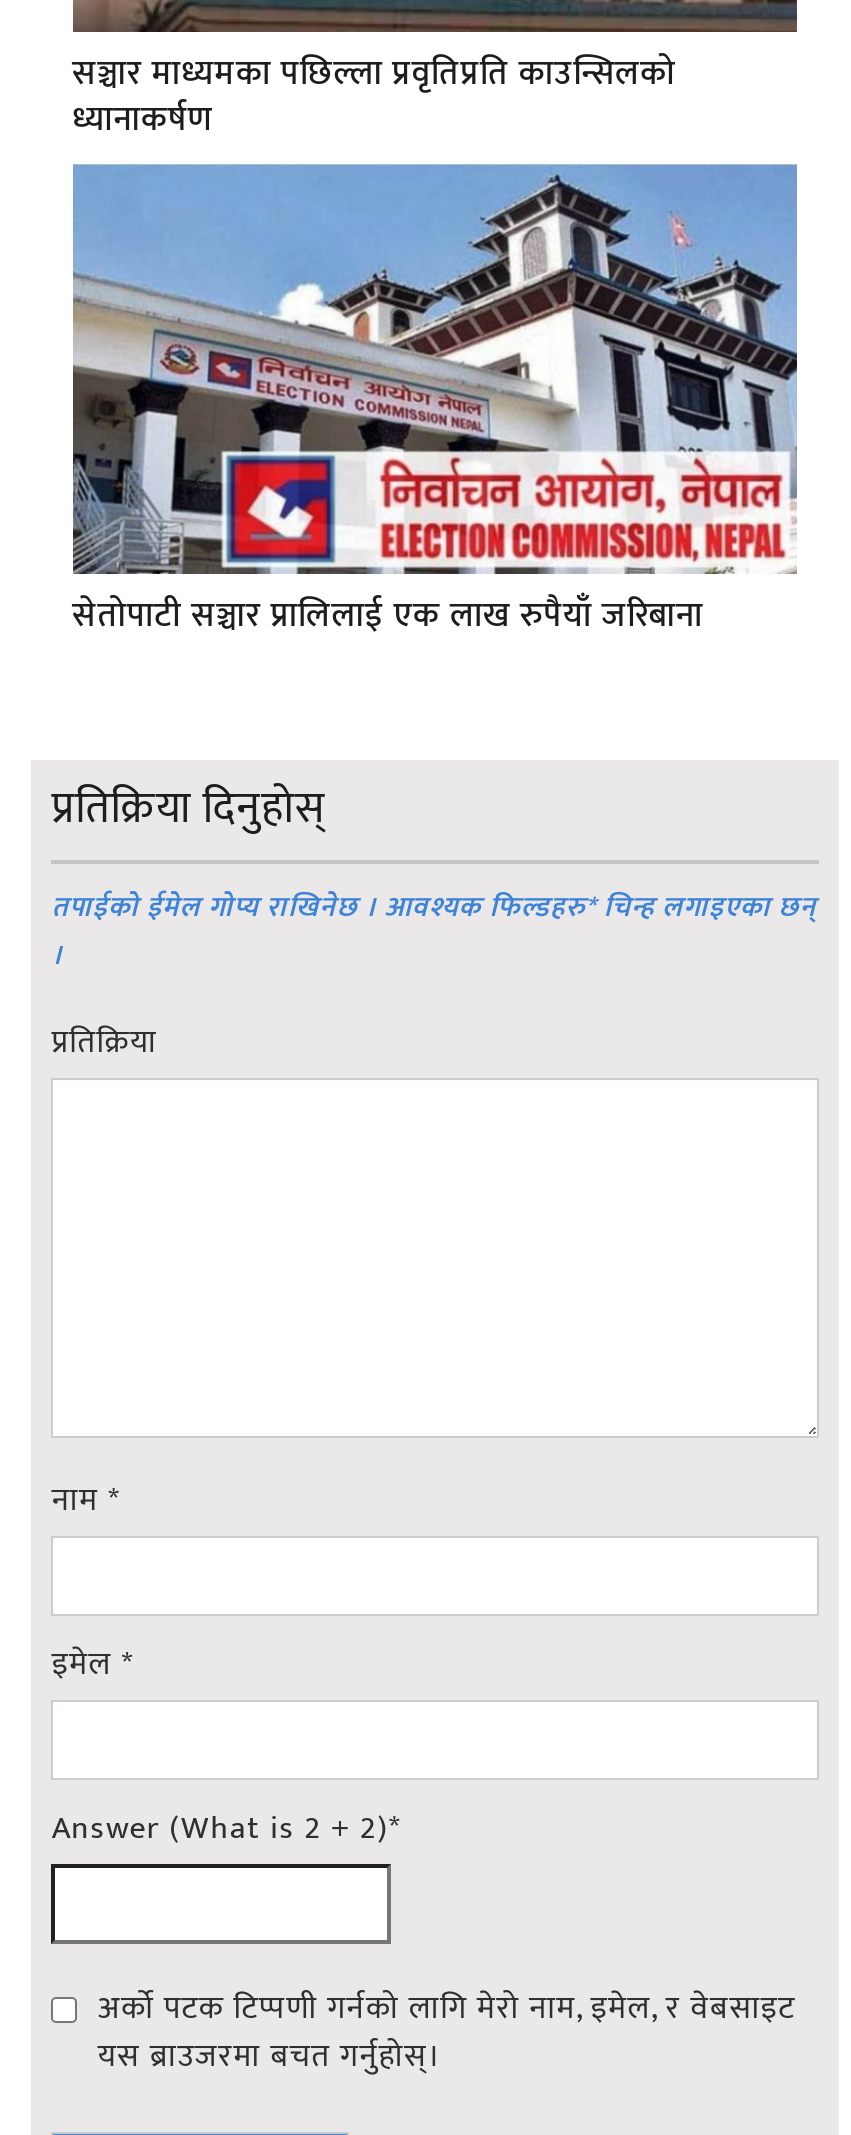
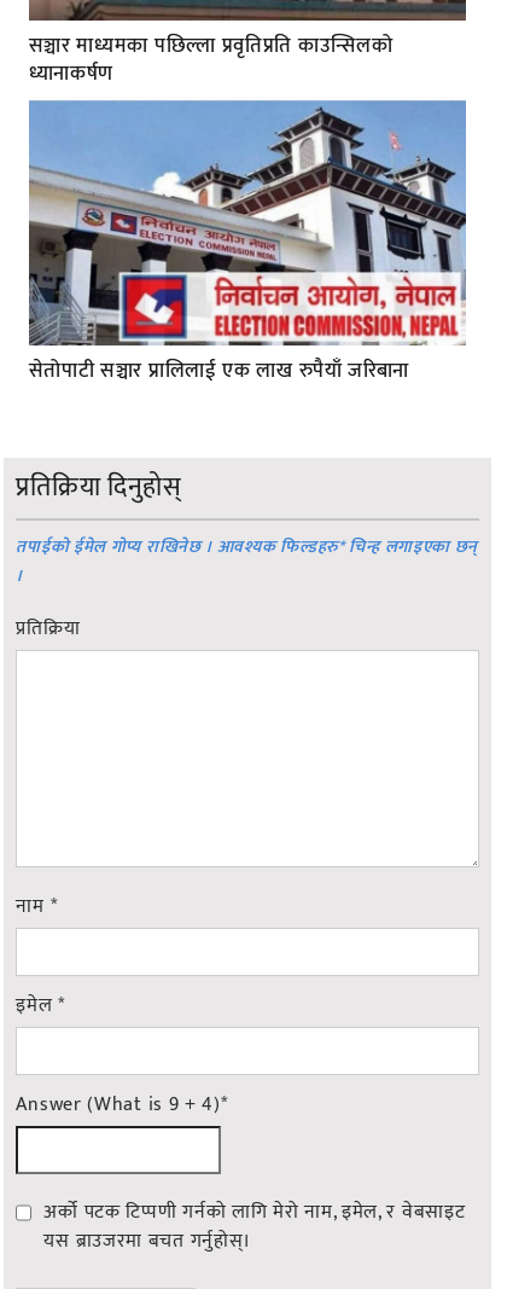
- Answer (What is 2 + 2)*
+ Answer (What is 9 + 4)*
